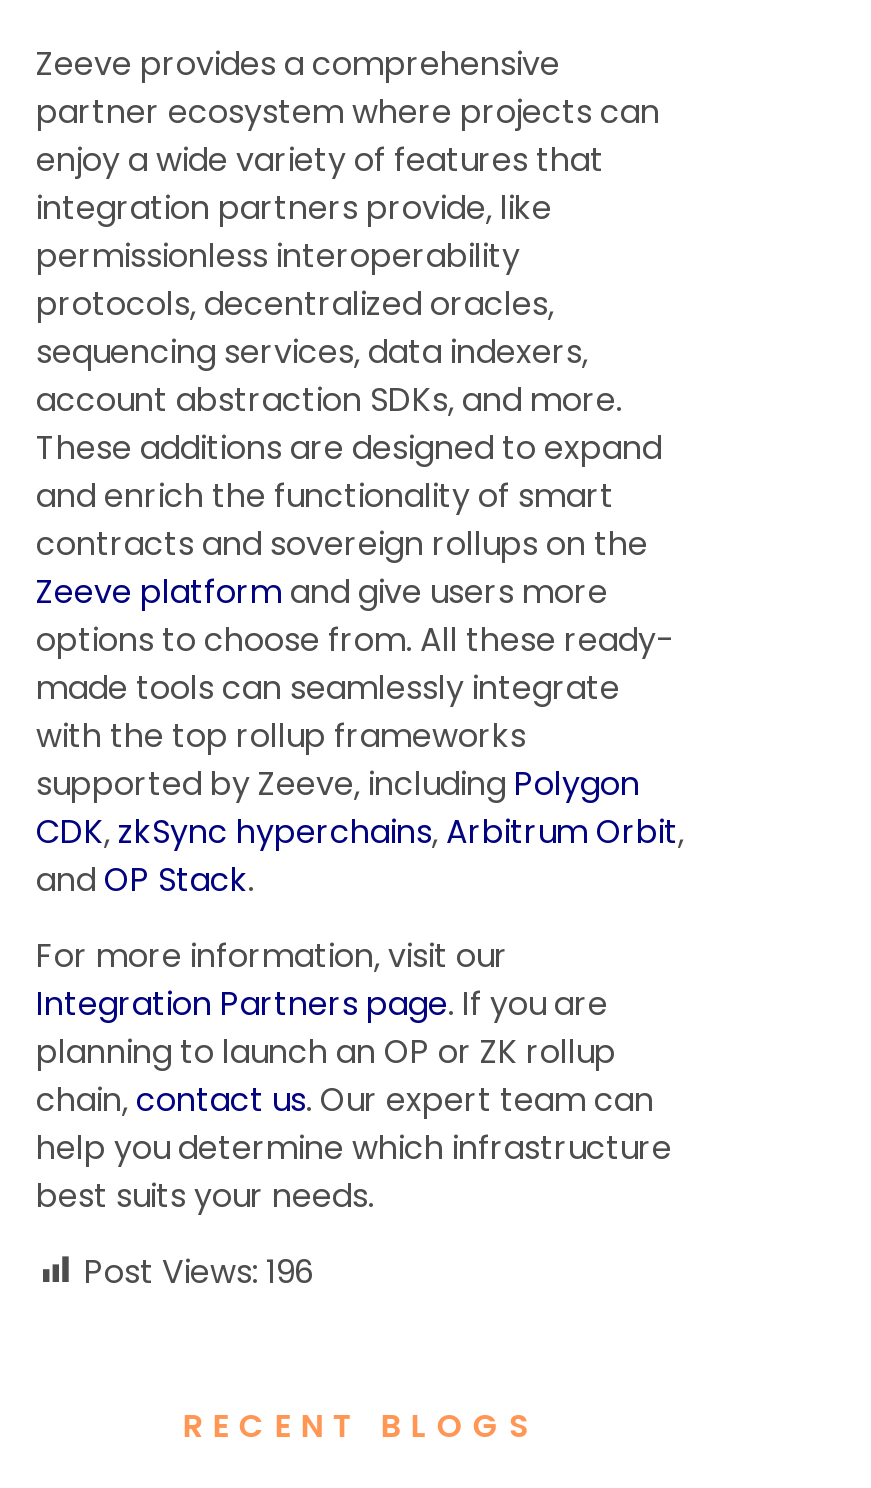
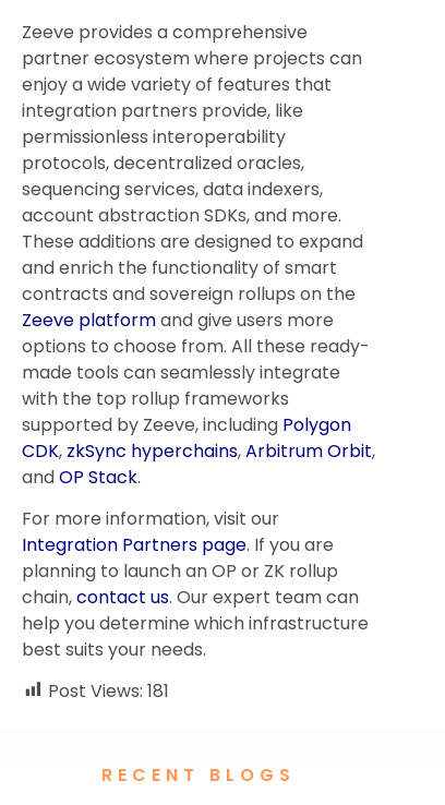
- Post Views: 196
+ Post Views: 181
